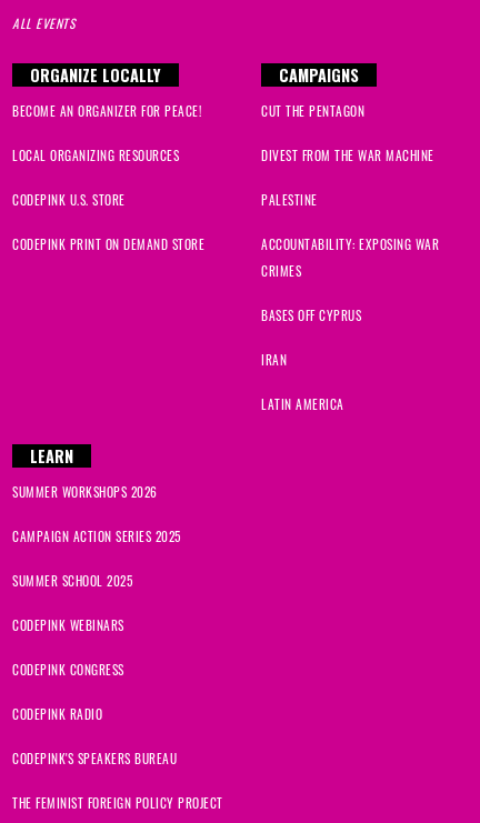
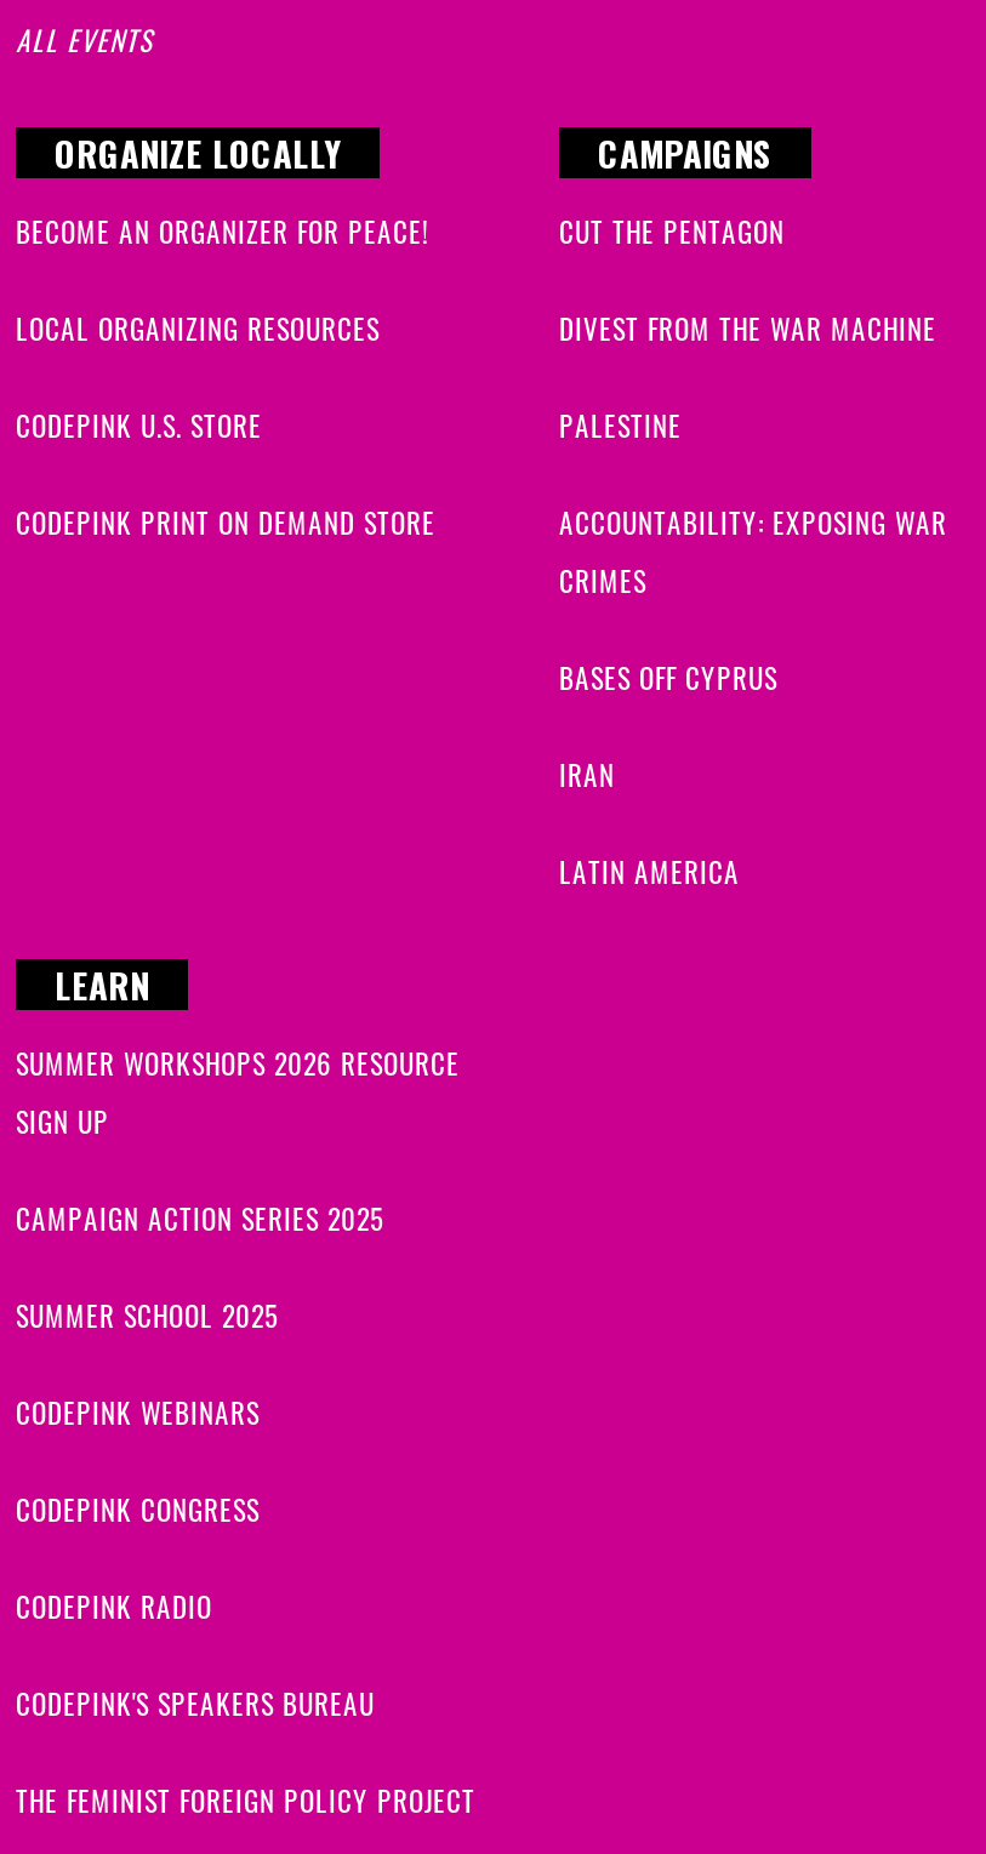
- SUMMER WORKSHOPS 2026
+ SUMMER WORKSHOPS 2026 RESOURCE
+ SIGN UP
